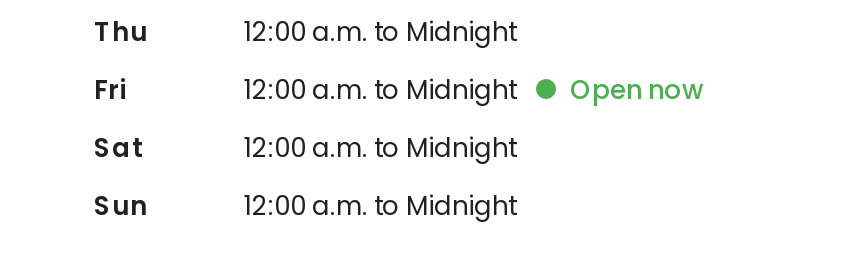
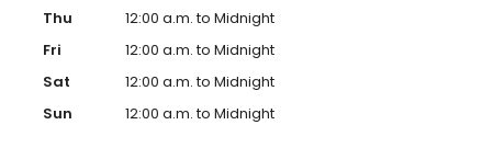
- Open now
